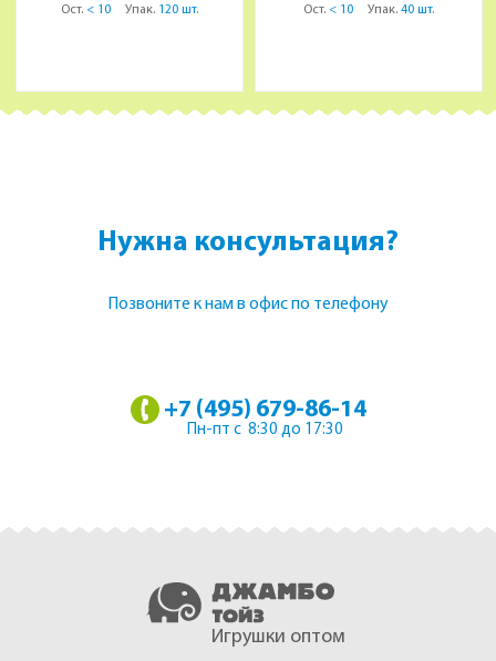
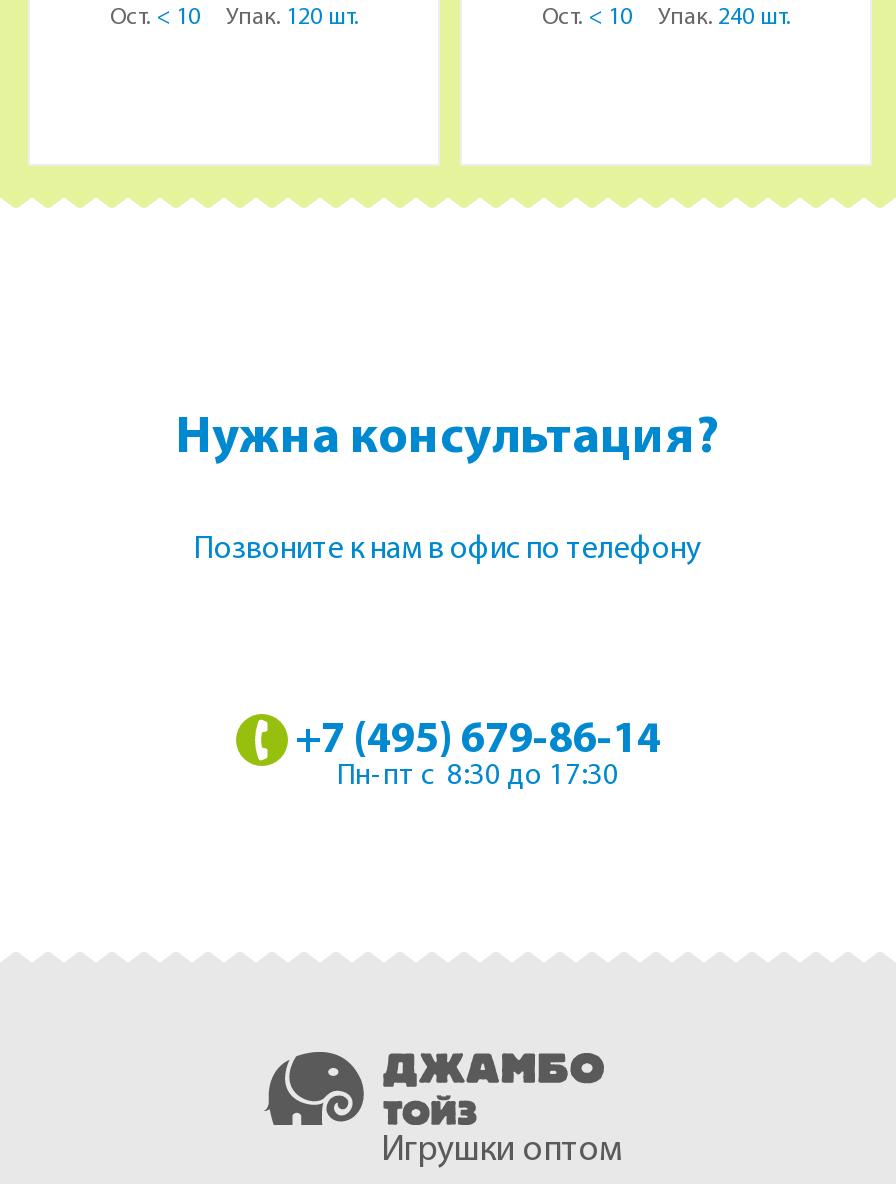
- Ост. < 10 Упак. 40 шт.
+ Ост. < 10 Упак. 240 шт.
